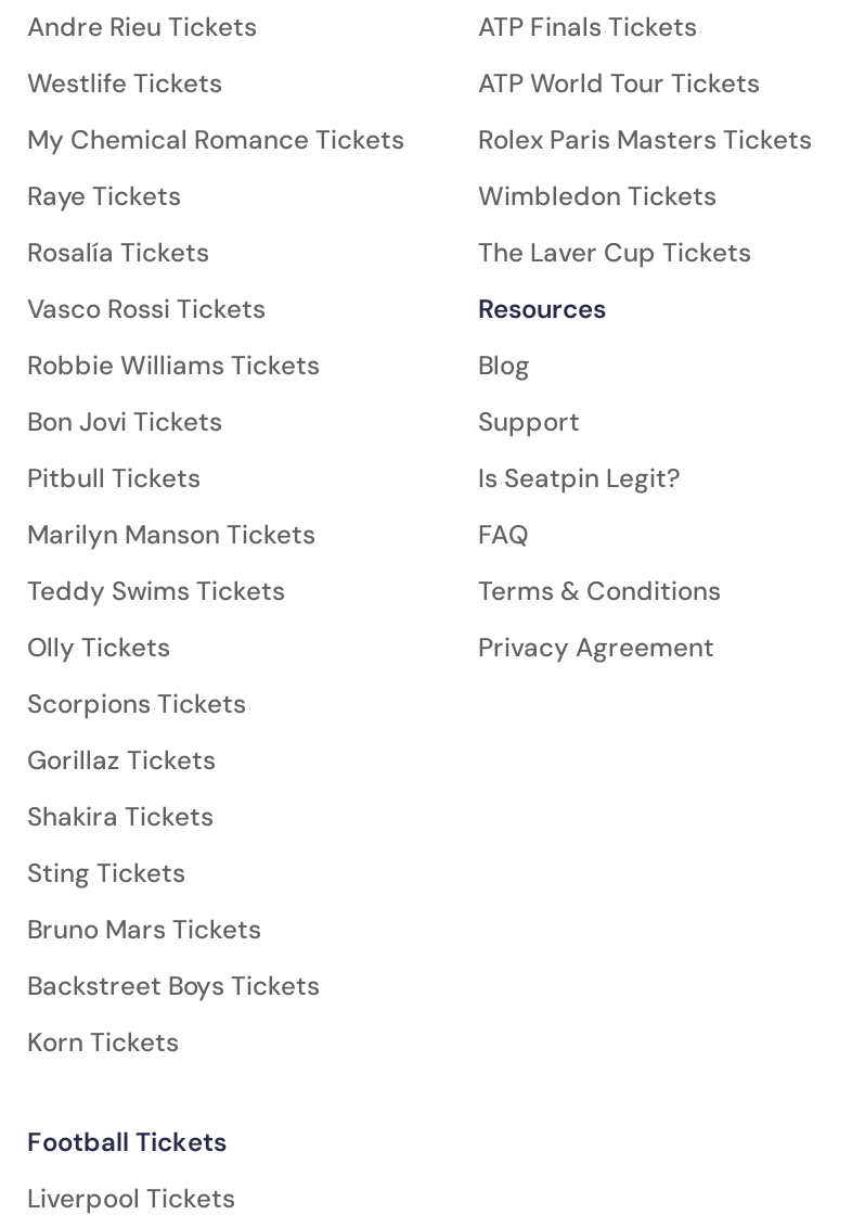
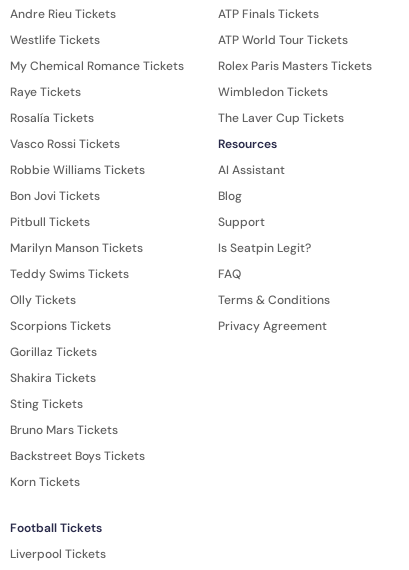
moved down: Blog | Support | Is Seatpin Legit? | FAQ | Terms & Conditions | Privacy Agreement

+ AI Assistant
